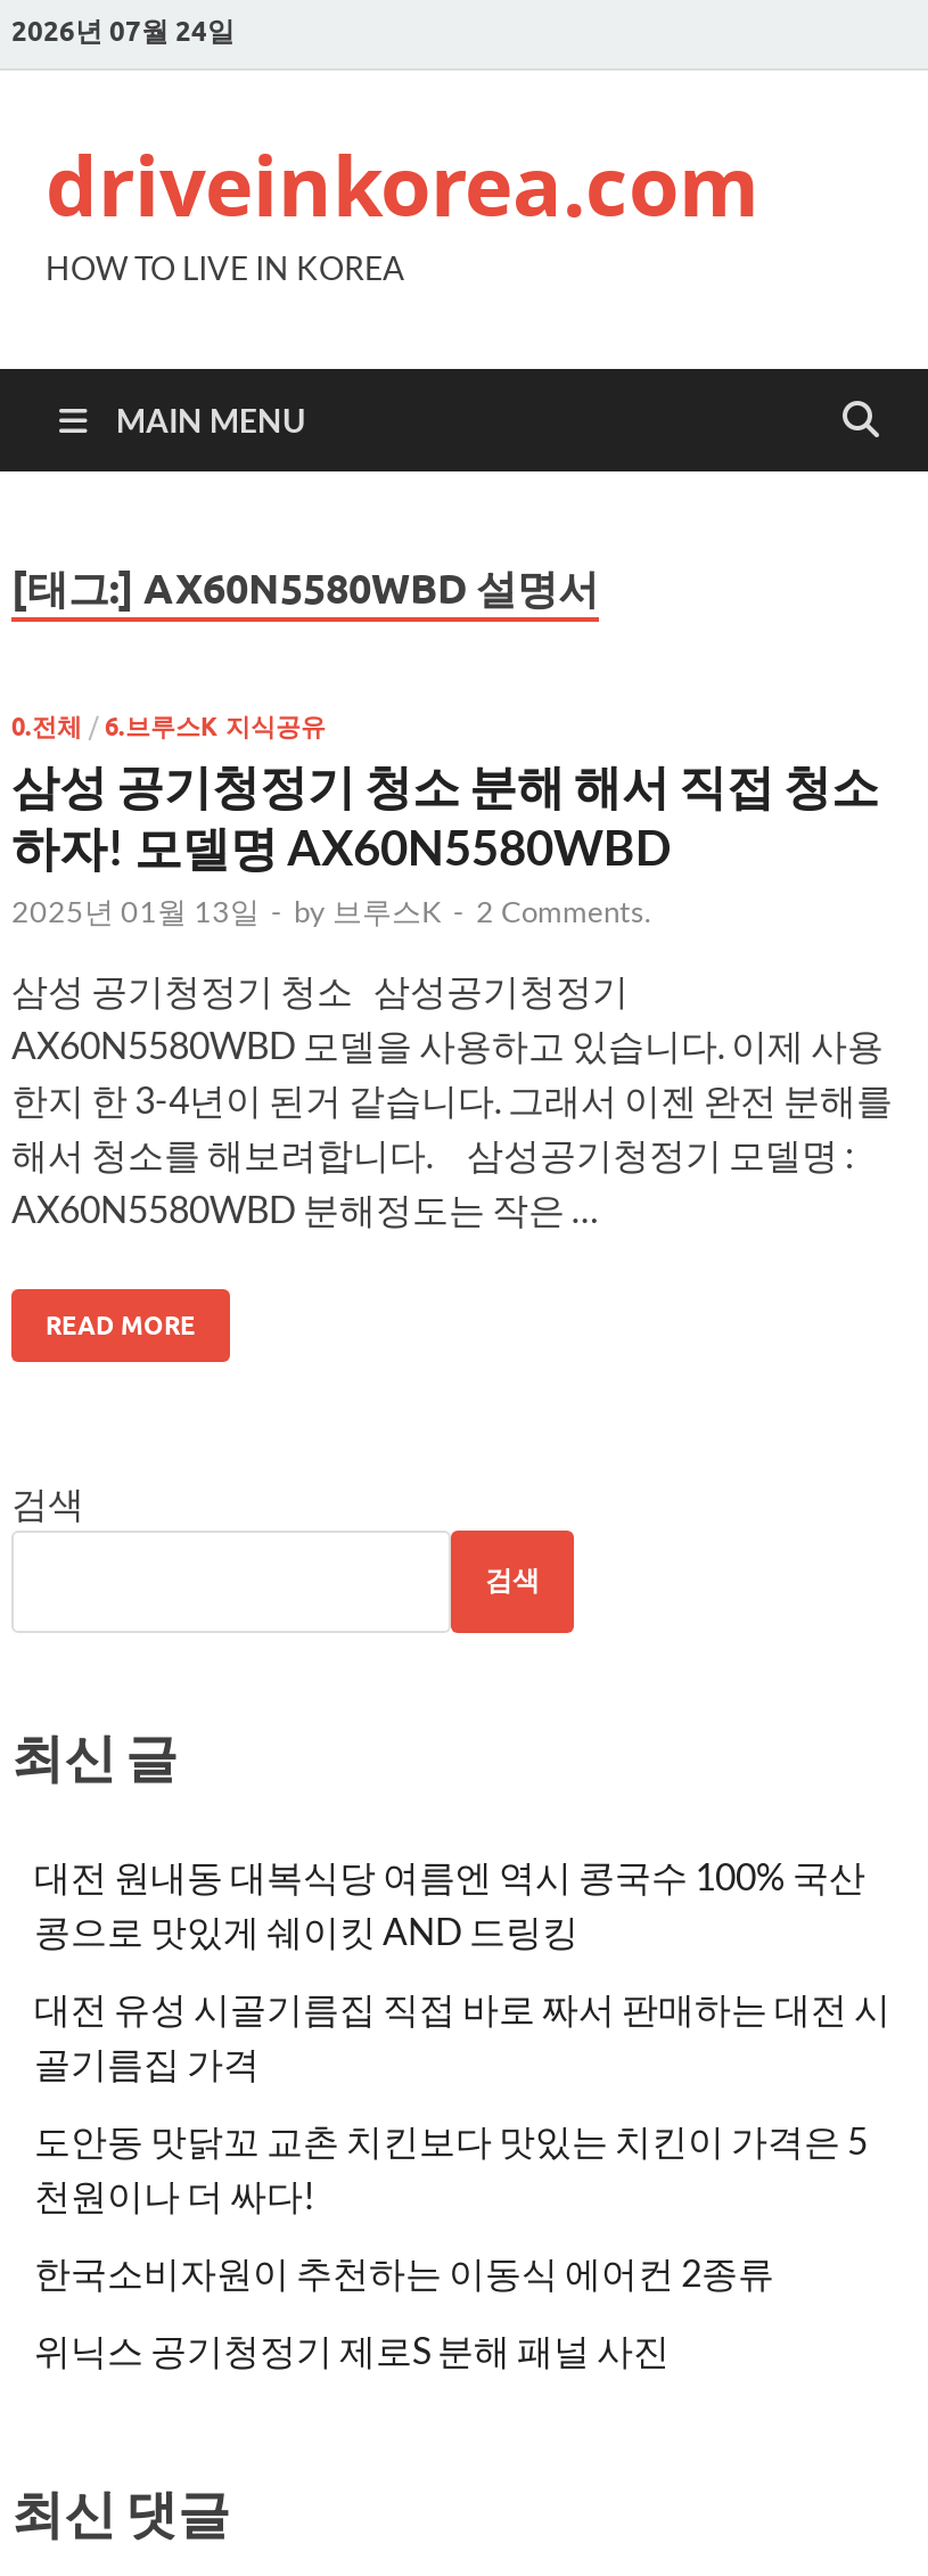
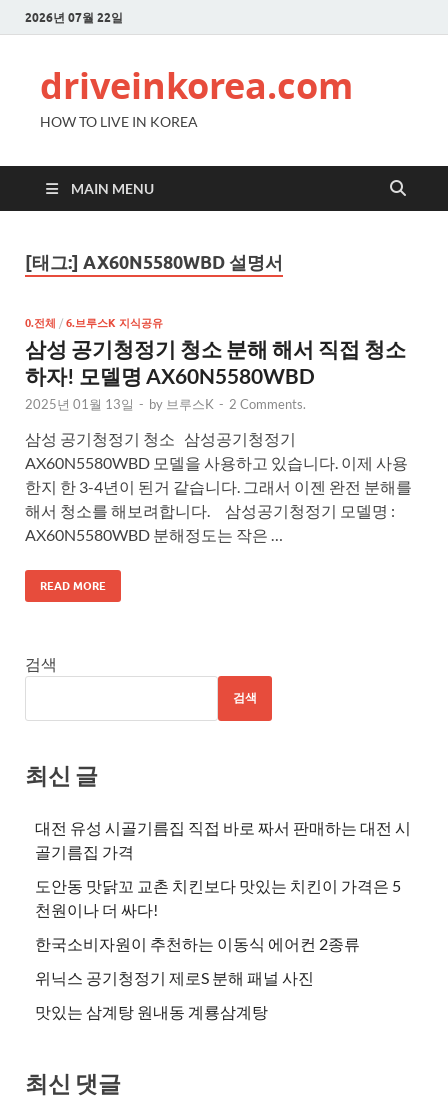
- 2026년 07월 24일
+ 2026년 07월 22일

- 대전 원내동 대복식당 여름엔 역시 콩국수 100% 국산
- 콩으로 맛있게 쉐이킷 AND 드링킹

moved up: 대전 유성 시골기름집 직접 바로 짜서 판매하는 대전 시 | 골기름집 가격 | 도안동 맛닭꼬 교촌 치킨보다 맛있는 치킨이 가격은 5 | 천원이나 더 싸다! | 한국소비자원이 추천하는 이동식 에어컨 2종류 | 위닉스 공기청정기 제로S 분해 패널 사진

+ 맛있는 삼계탕 원내동 계룡삼계탕
